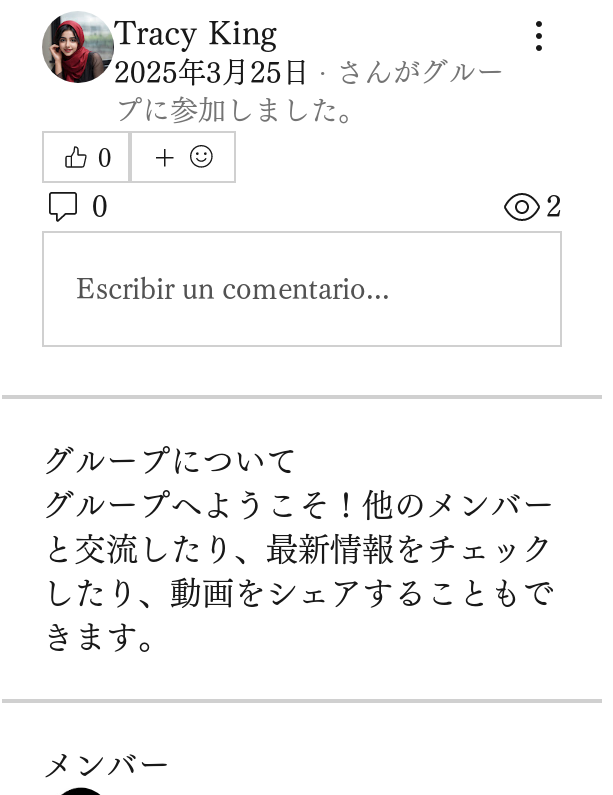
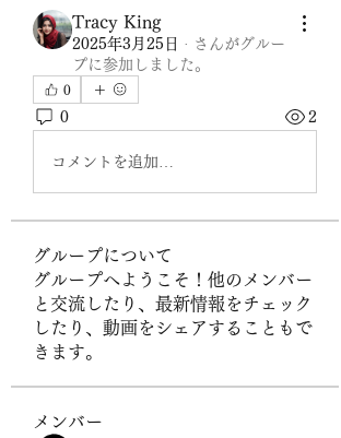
- Escribir un comentario...
+ コメントを追加…
